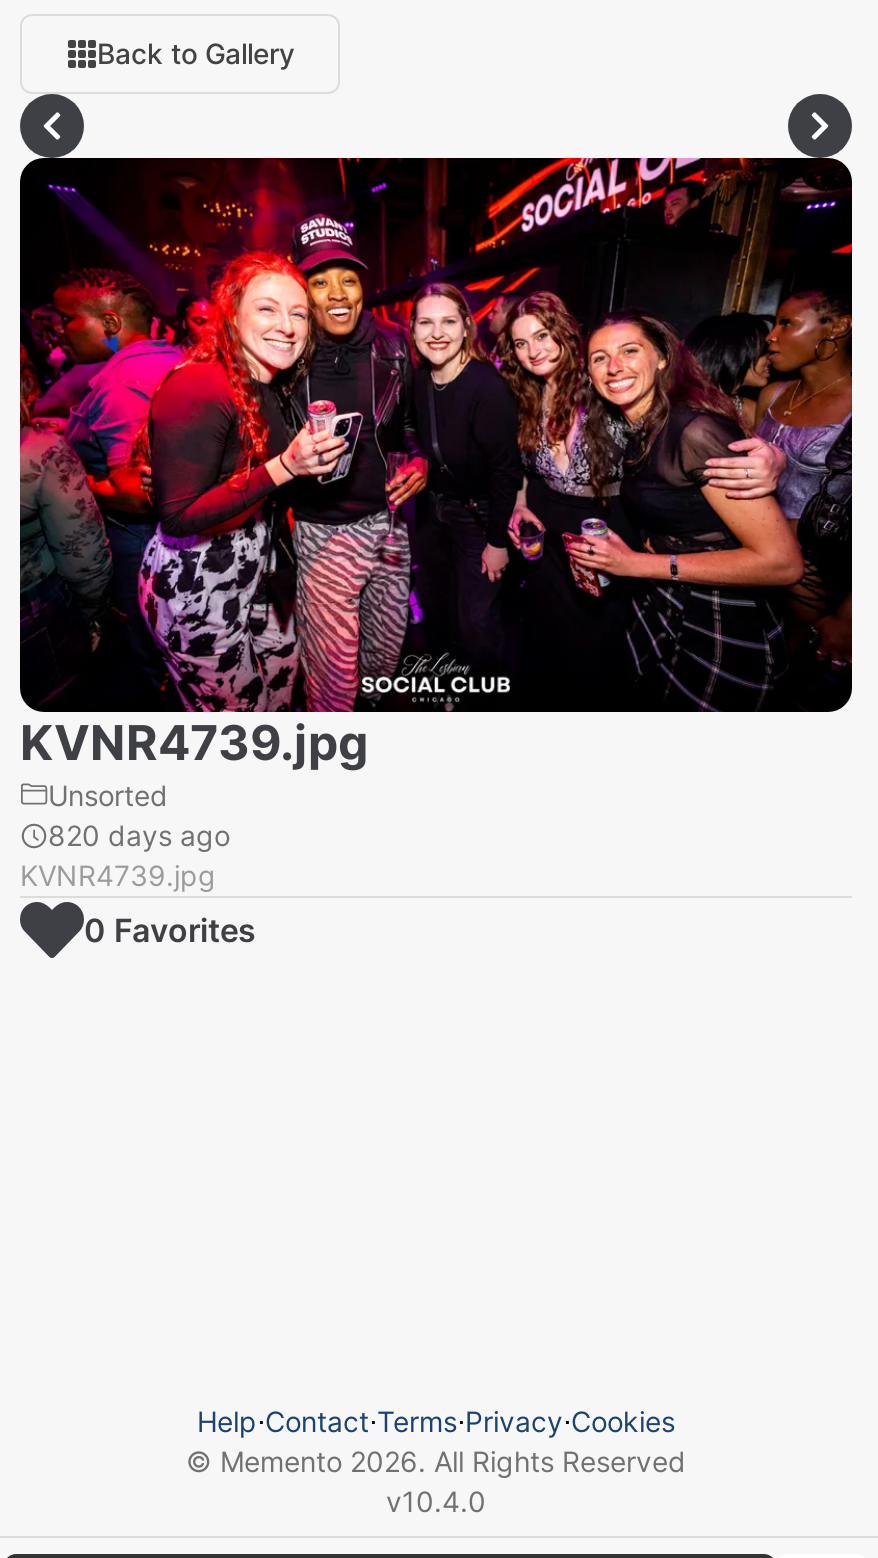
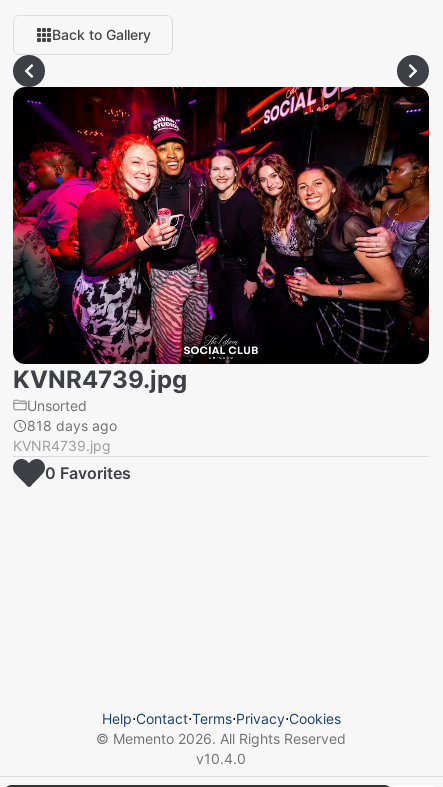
- 820 days ago
+ 818 days ago
